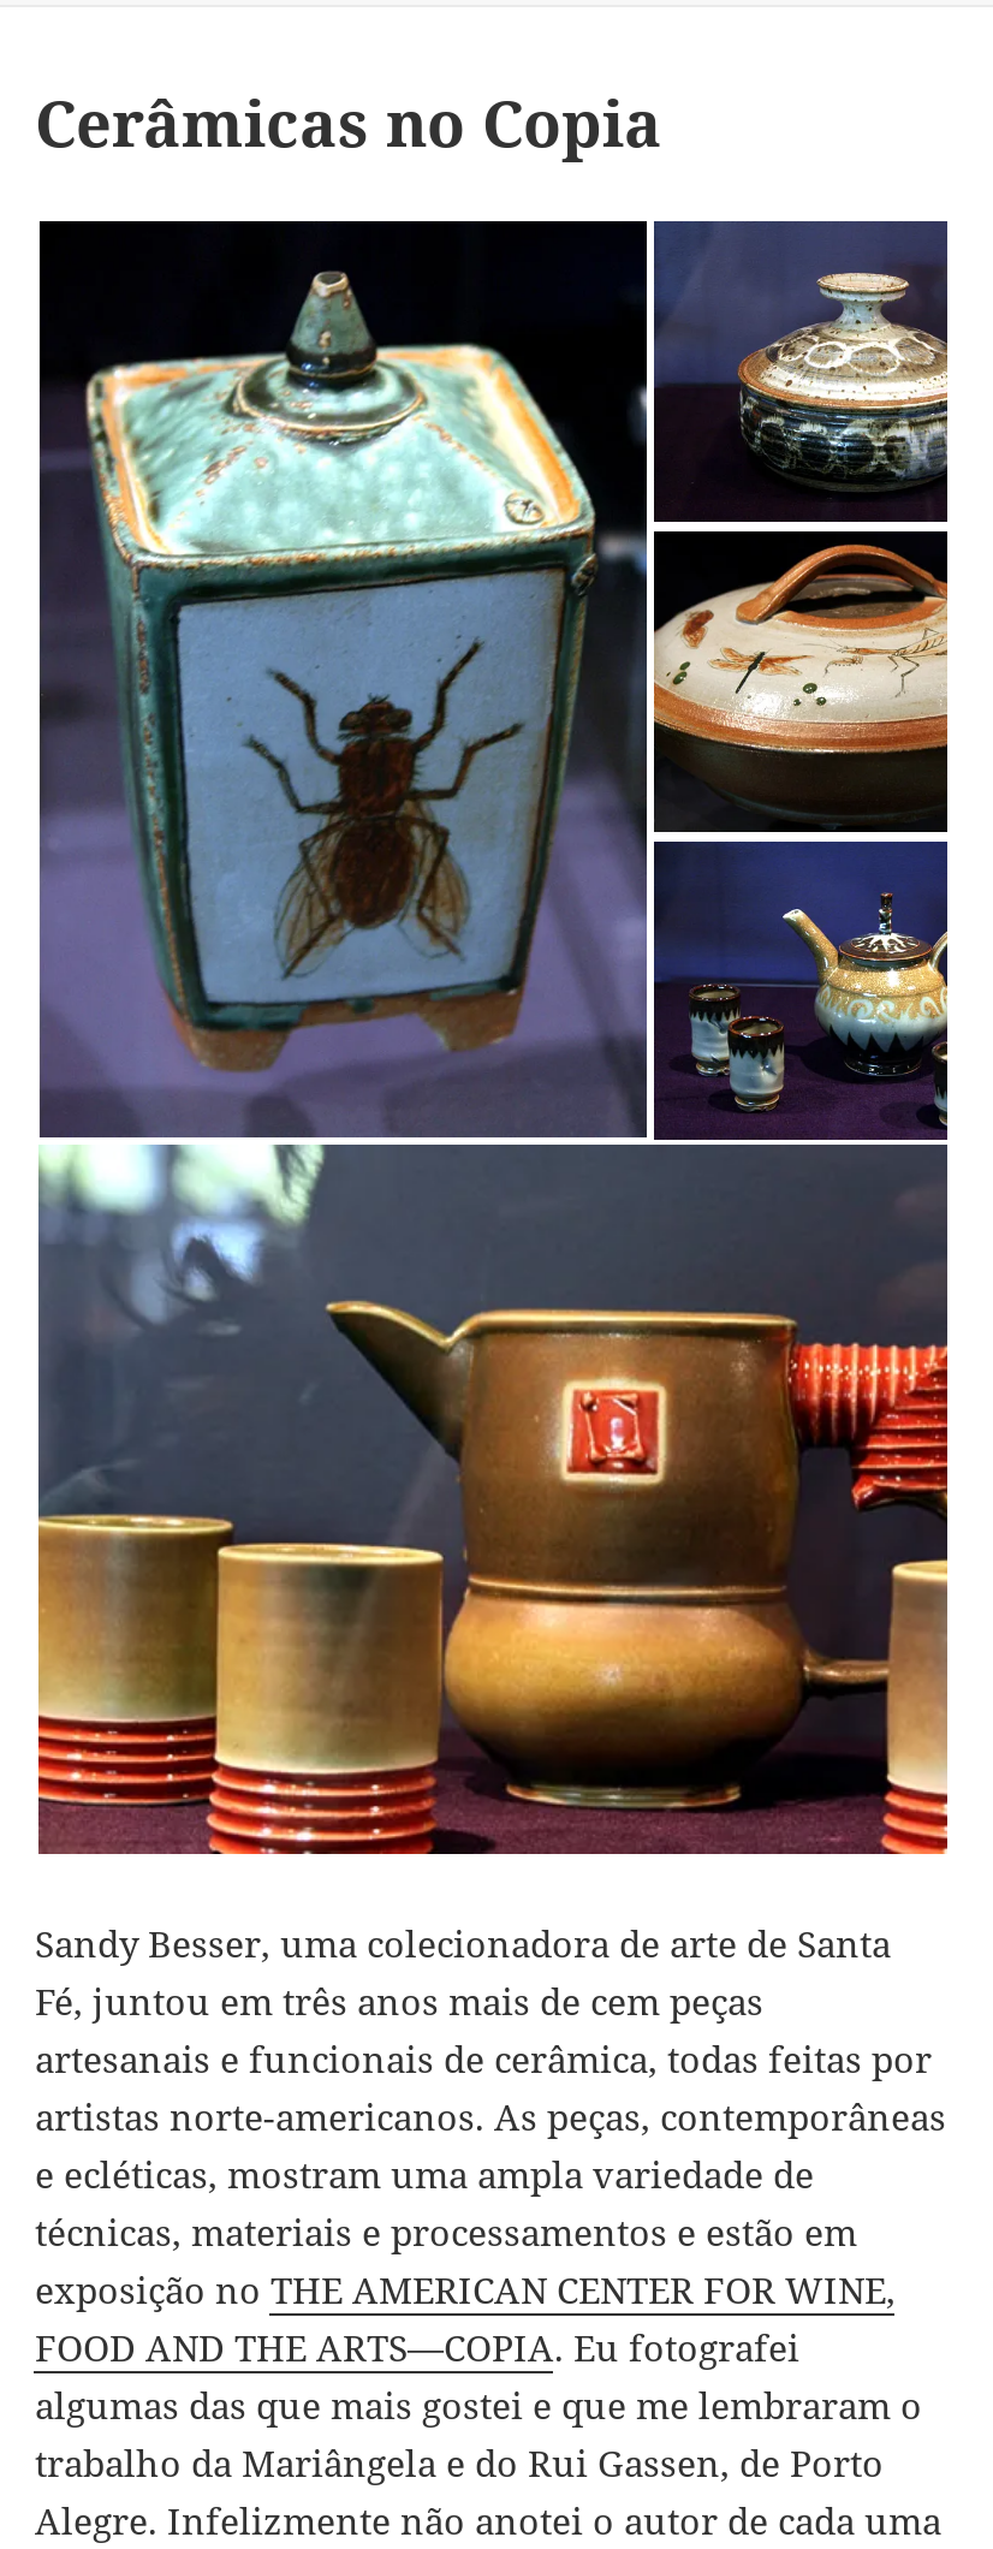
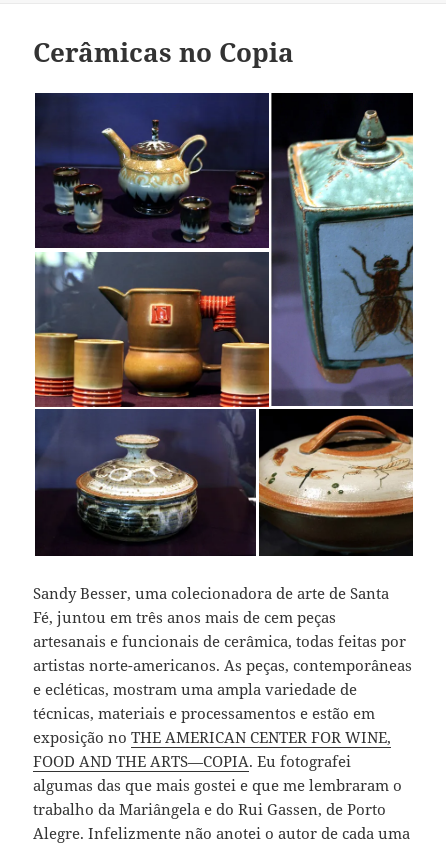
- [image]
+ [image]
